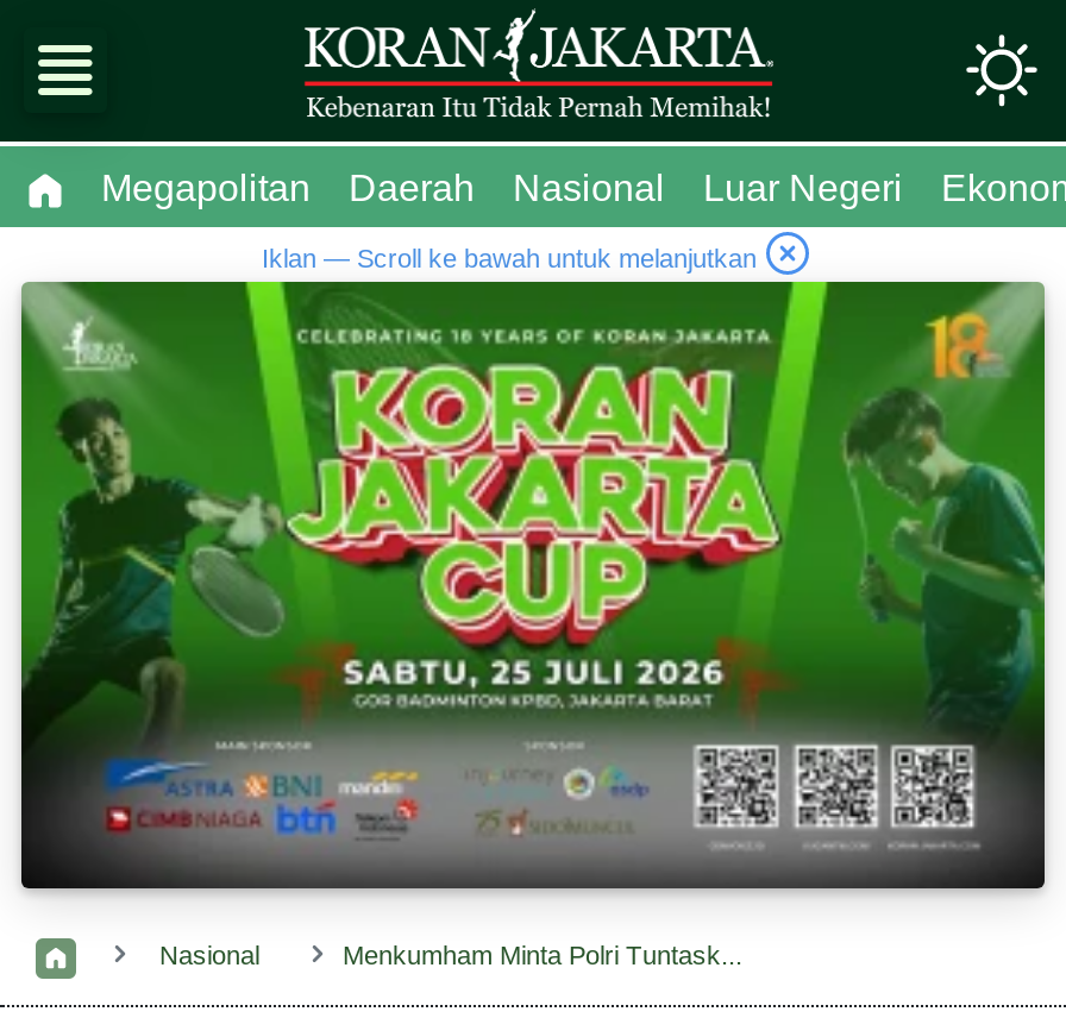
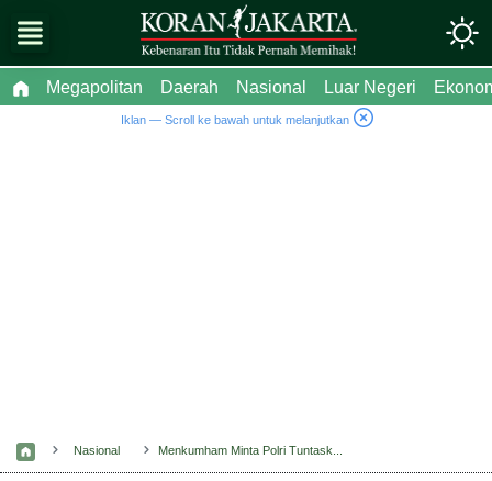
- [image]
